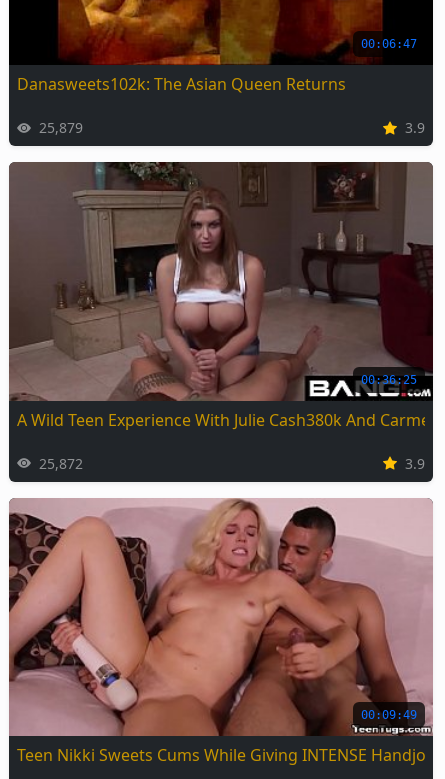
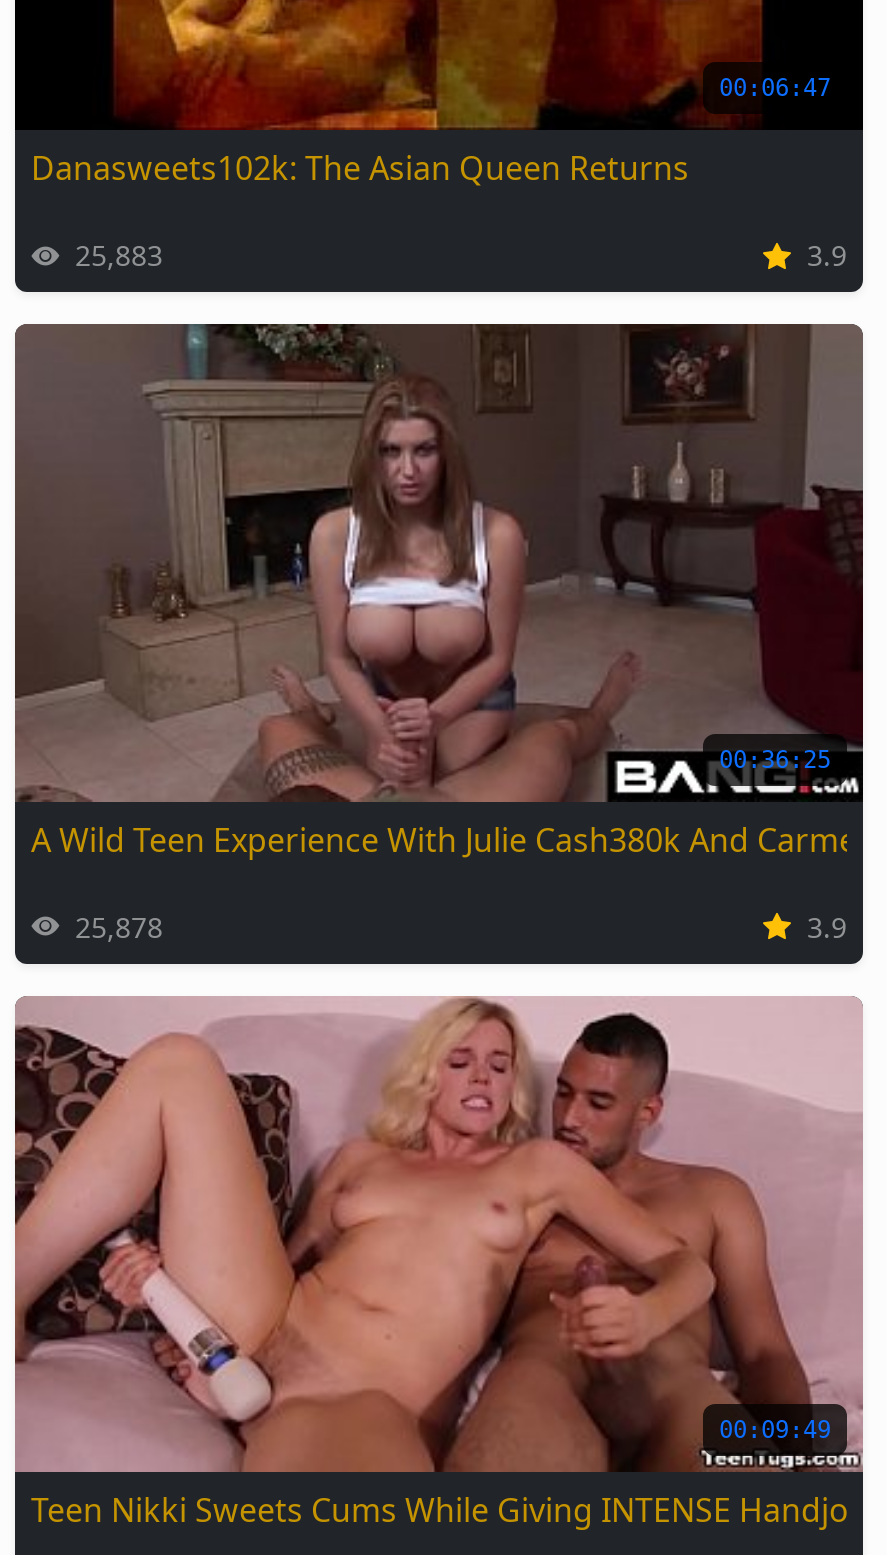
- 25,879
+ 25,883

- 25,872
+ 25,878
